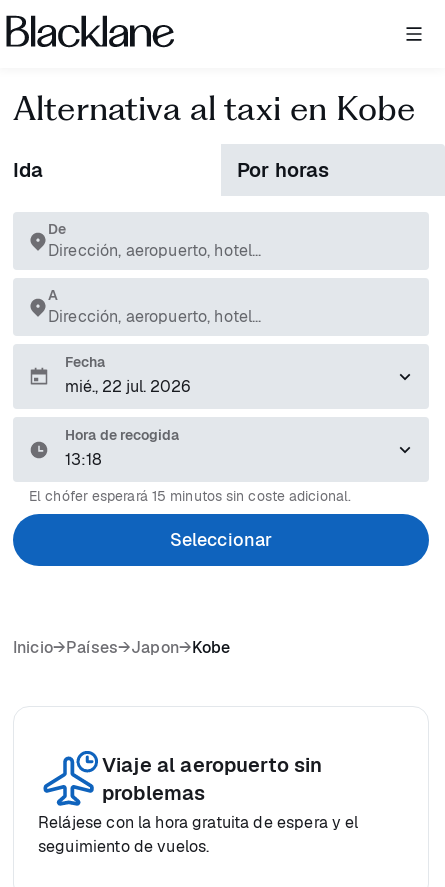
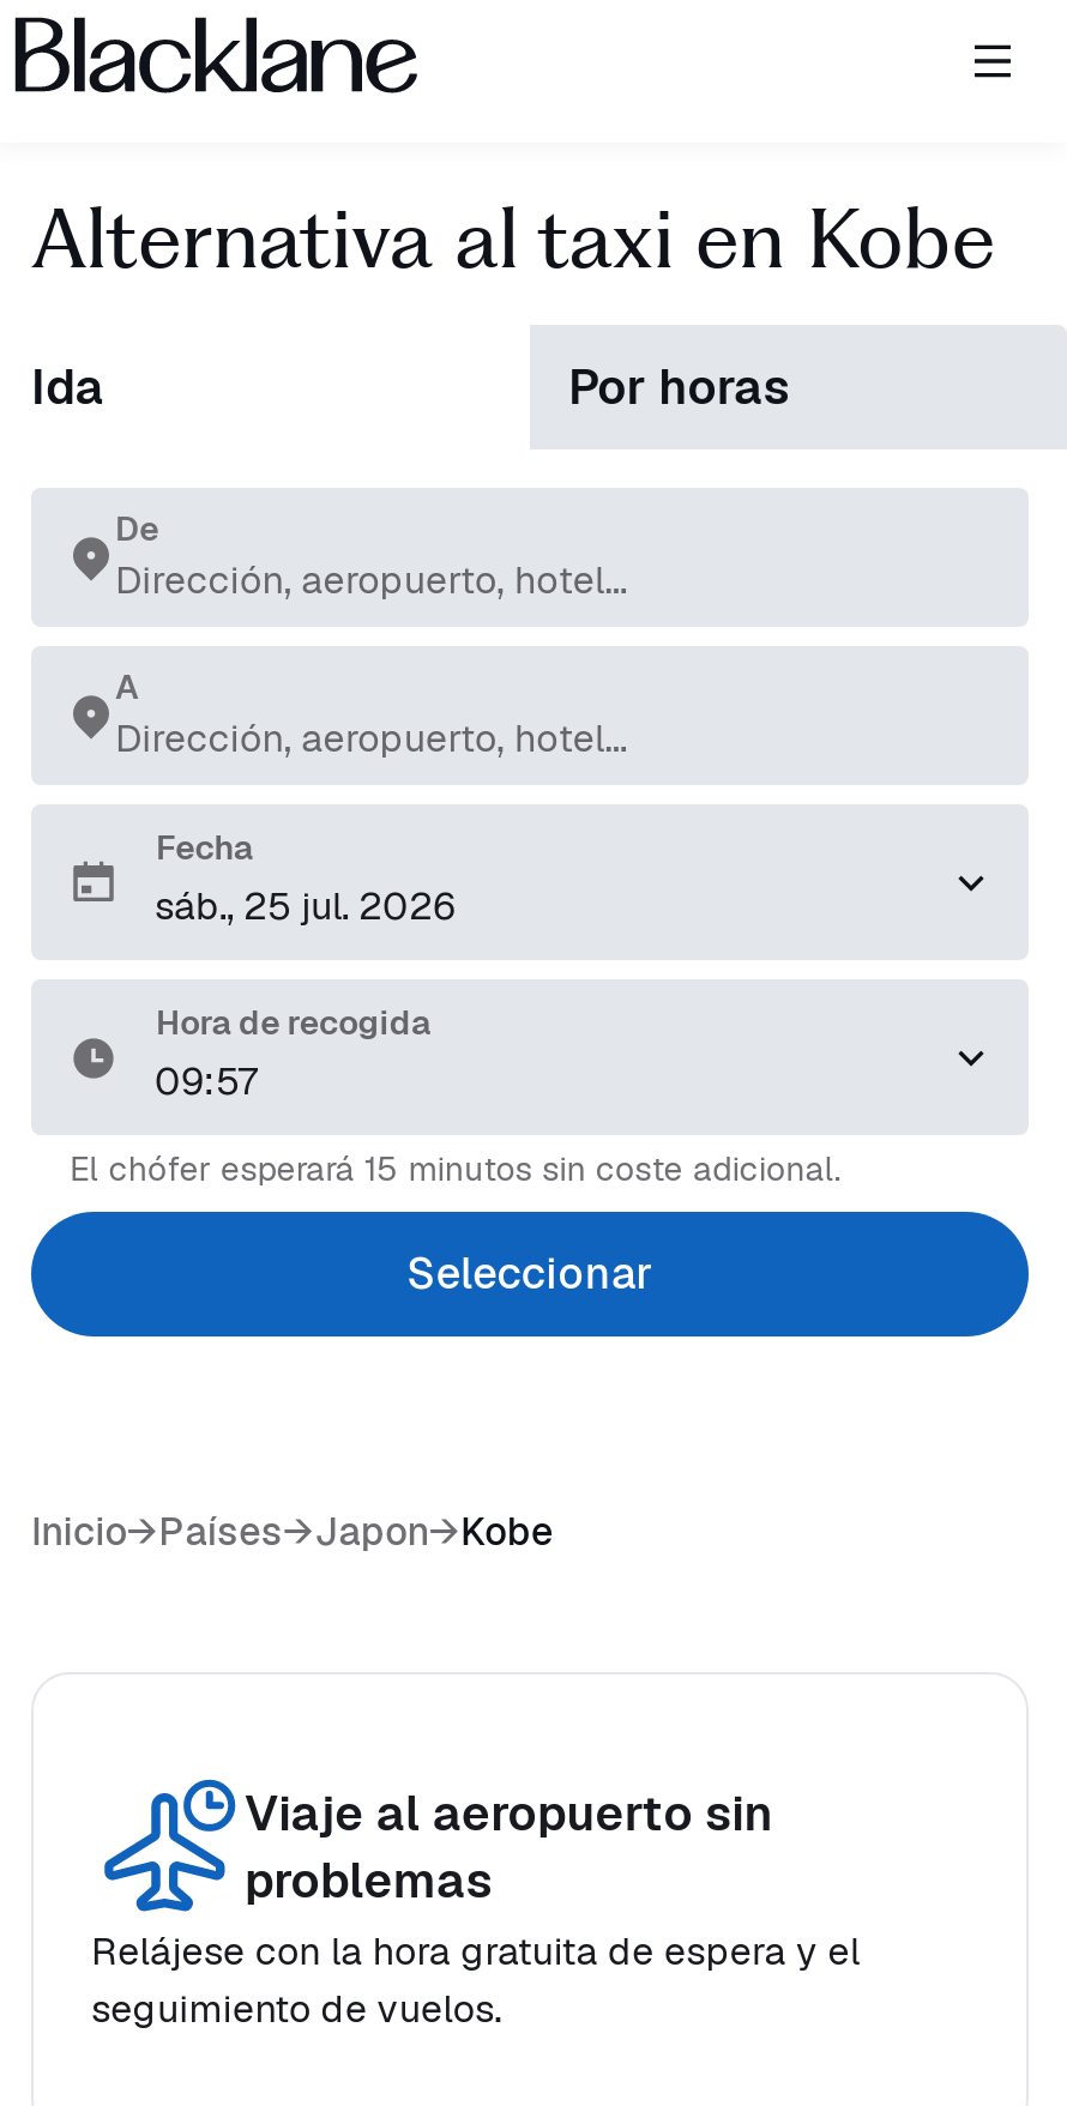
- 13:18
+ 09:57
